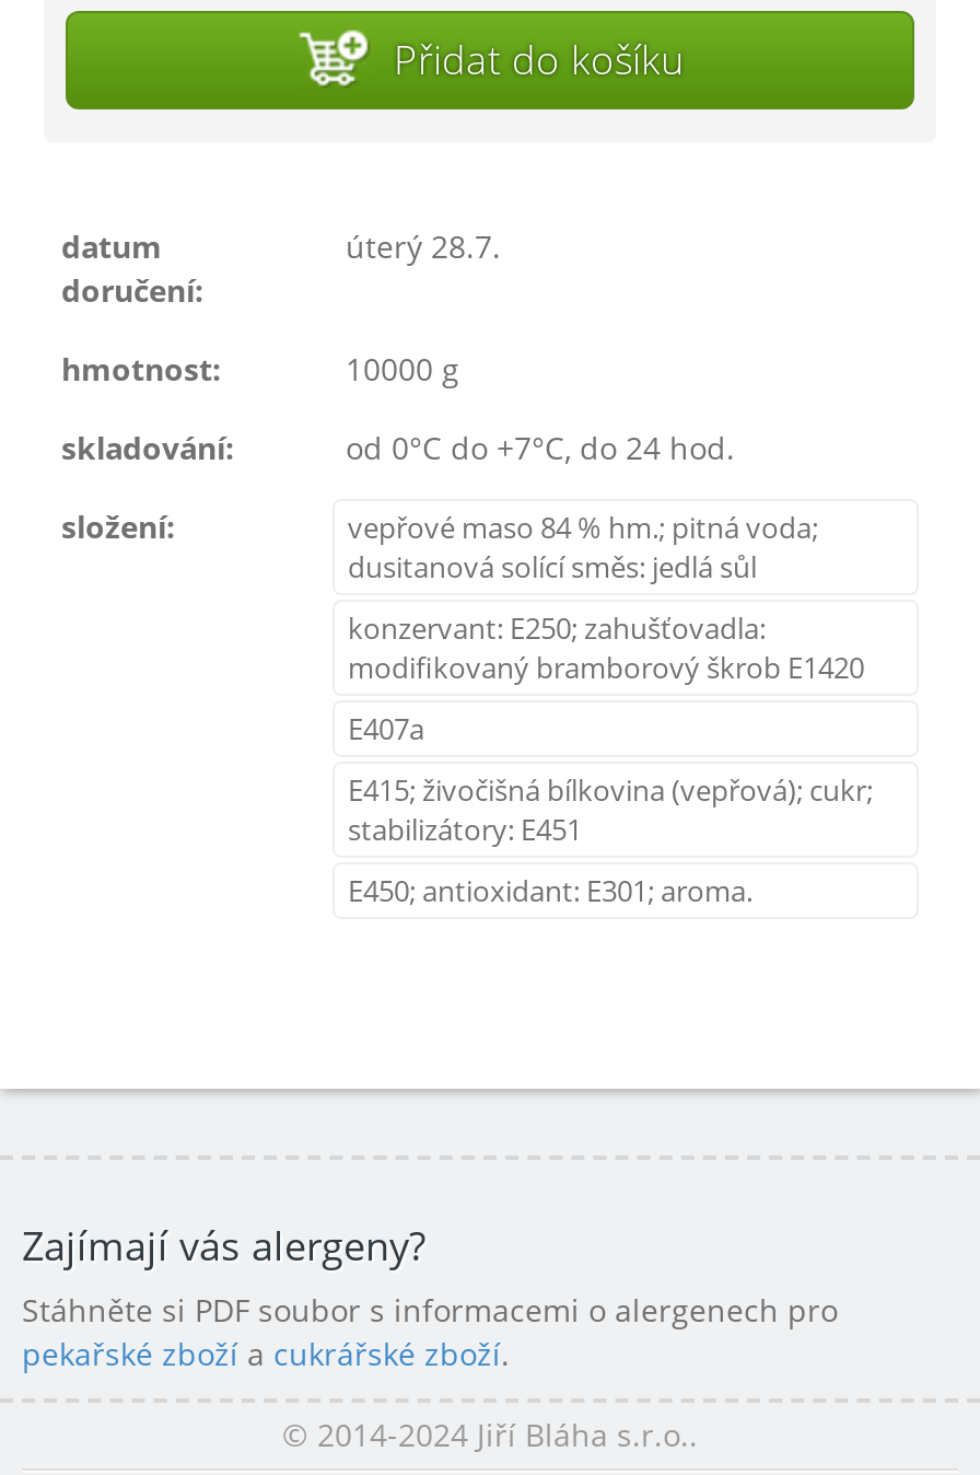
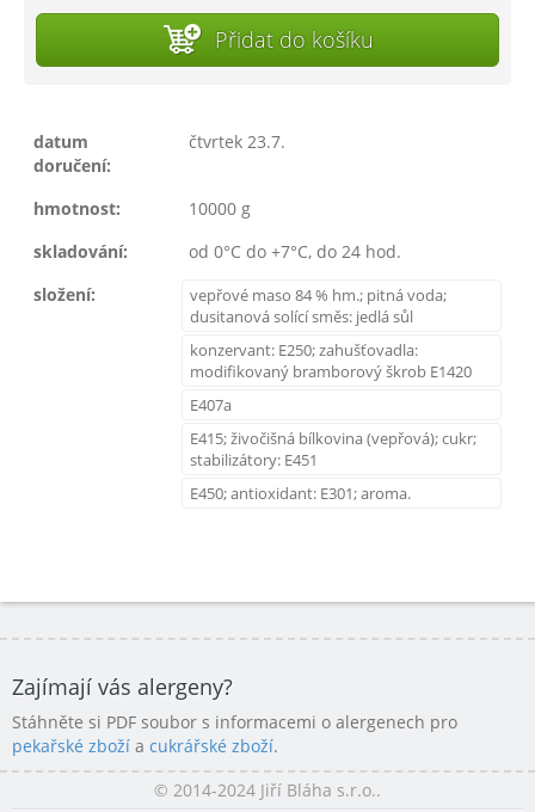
- úterý 28.7.
+ čtvrtek 23.7.
